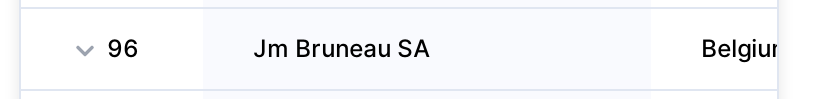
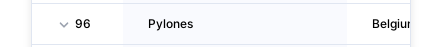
- Jm Bruneau SA
+ Pylones
